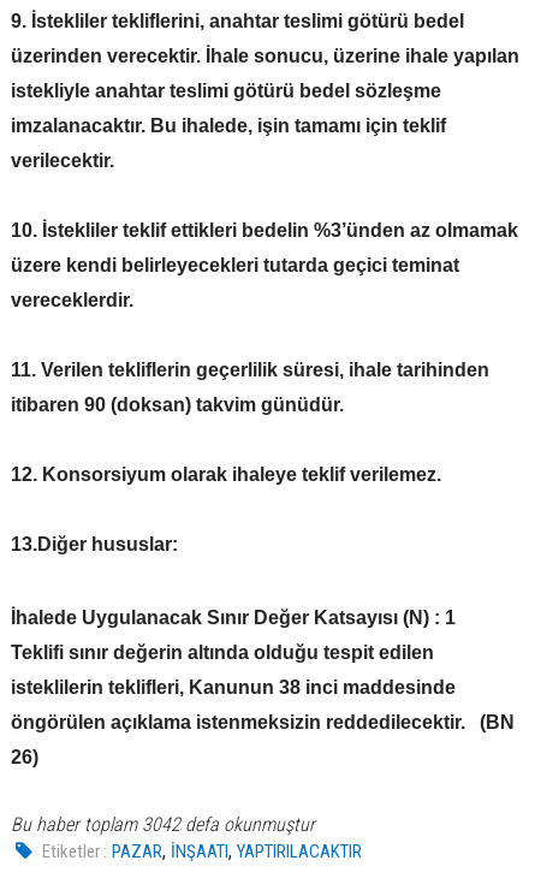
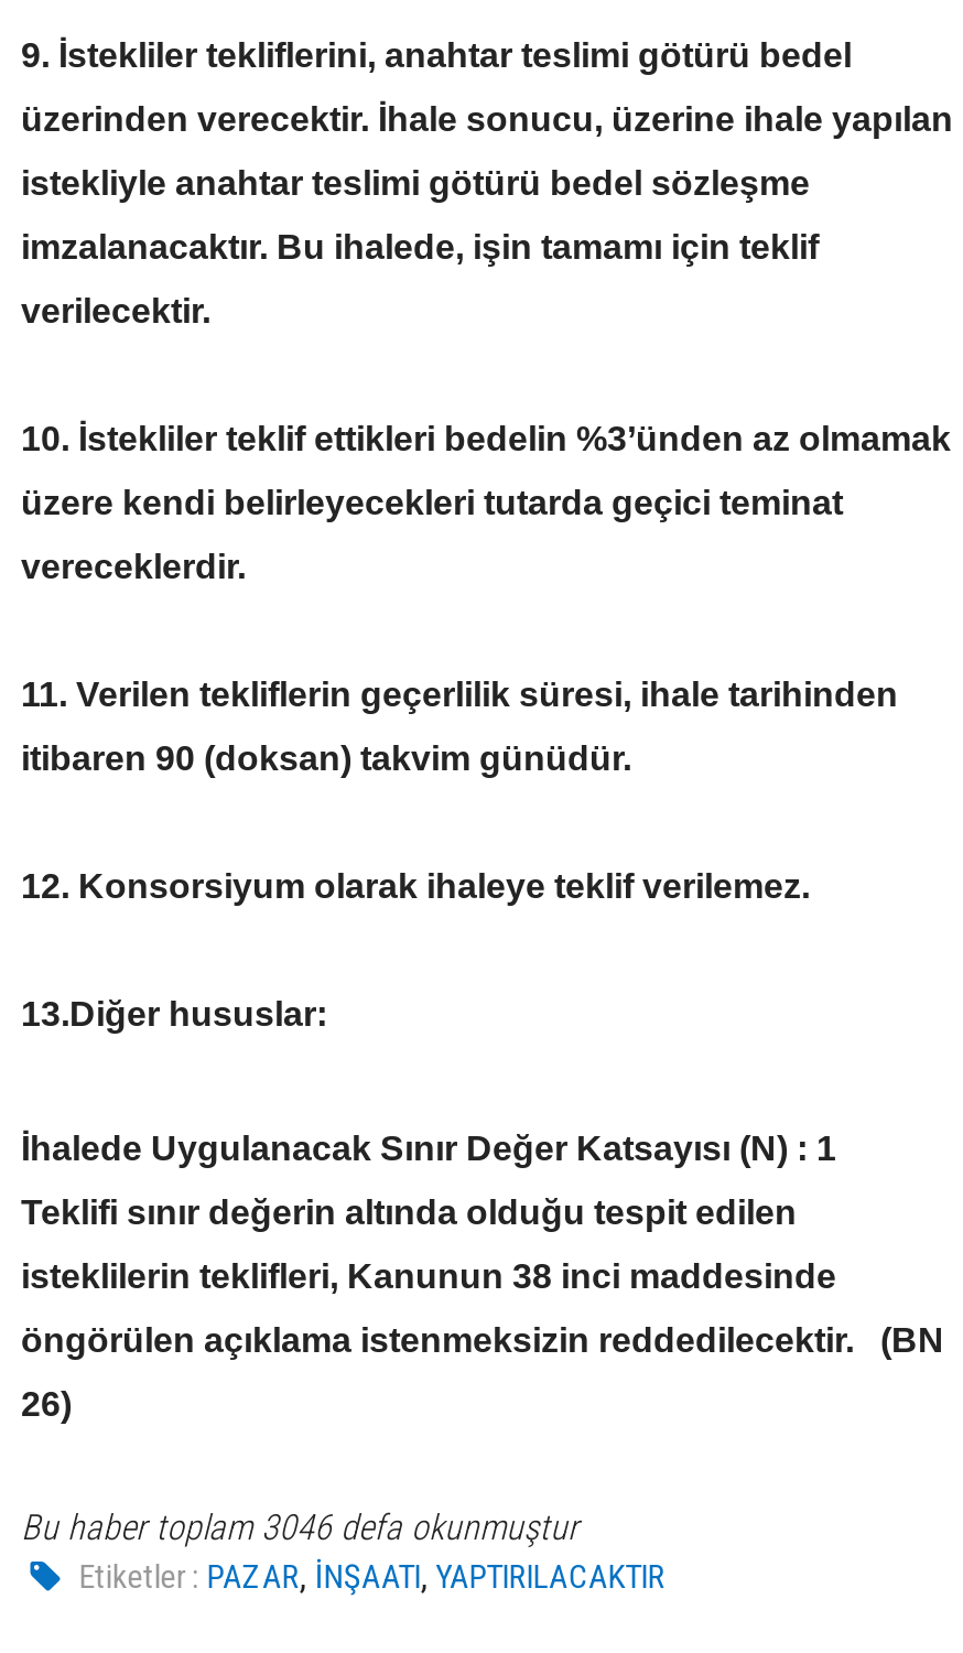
- Bu haber toplam 3042 defa okunmuştur
+ Bu haber toplam 3046 defa okunmuştur
